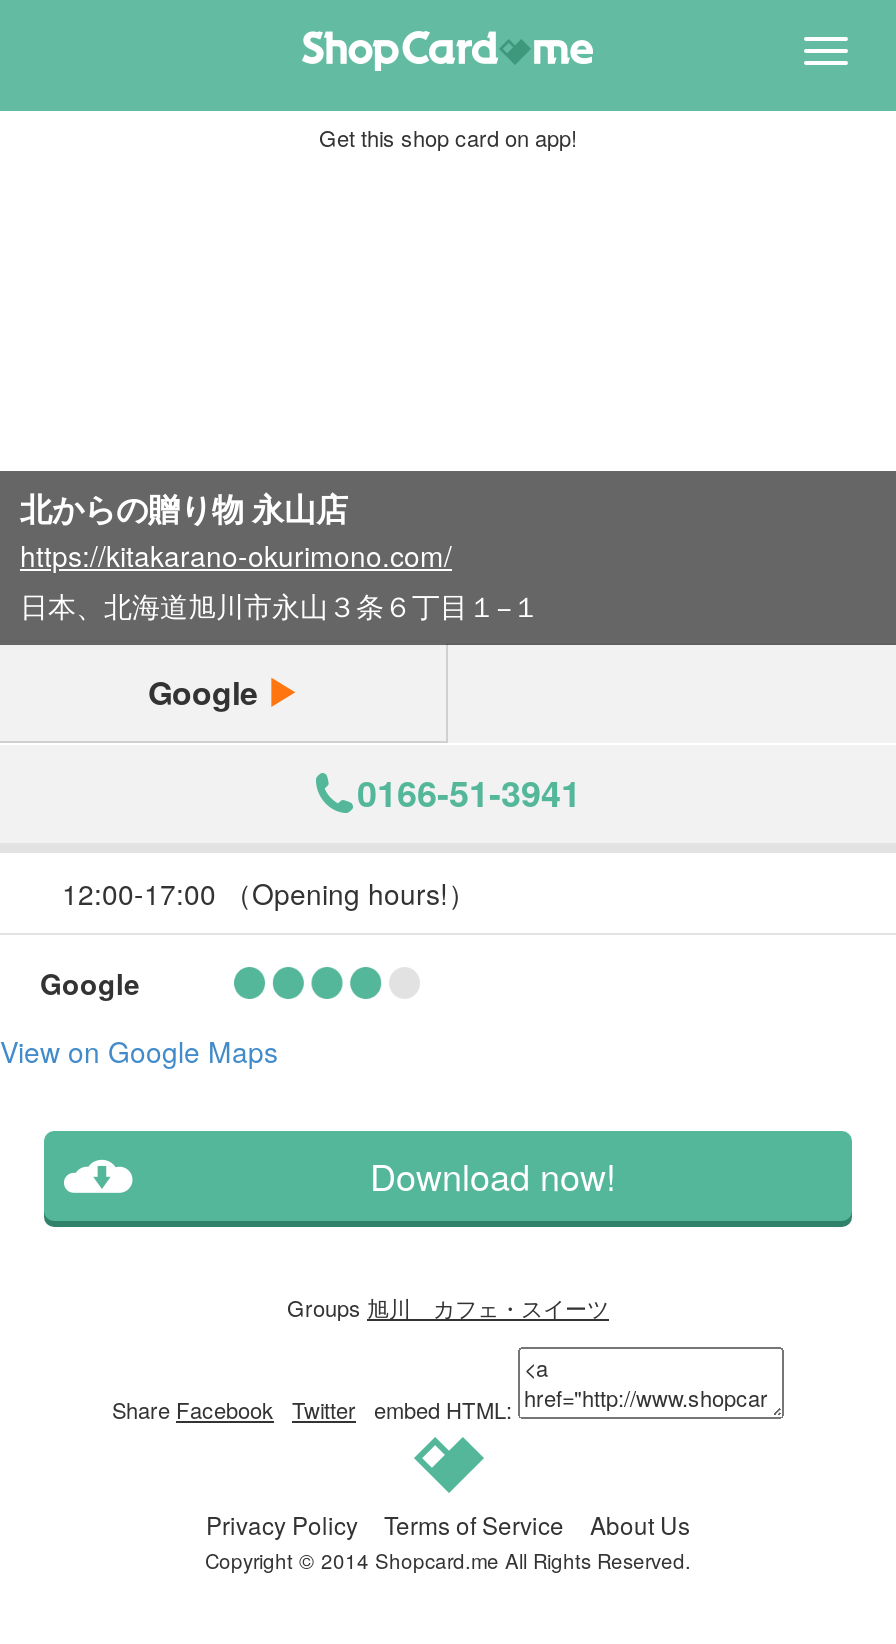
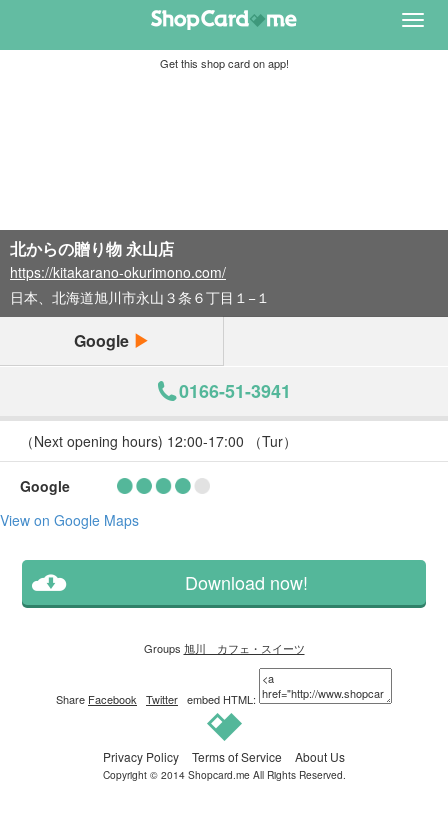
- 12:00-17:00 （Opening hours!）
+ （Next opening hours) 12:00-17:00 （Tur）
